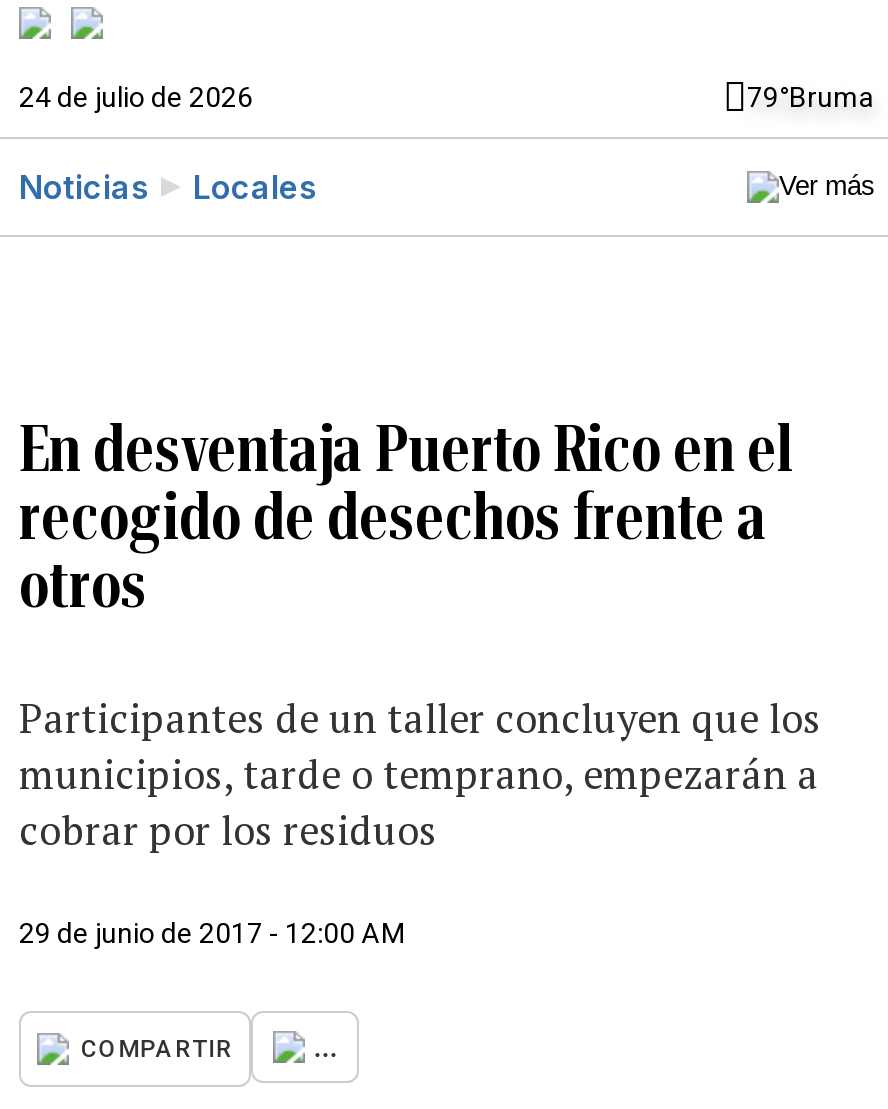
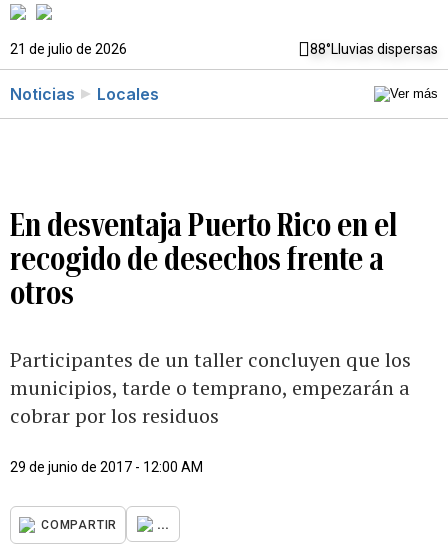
- 24 de julio de 2026
- 79°Bruma
+ 21 de julio de 2026
+ 88°Lluvias dispersas
